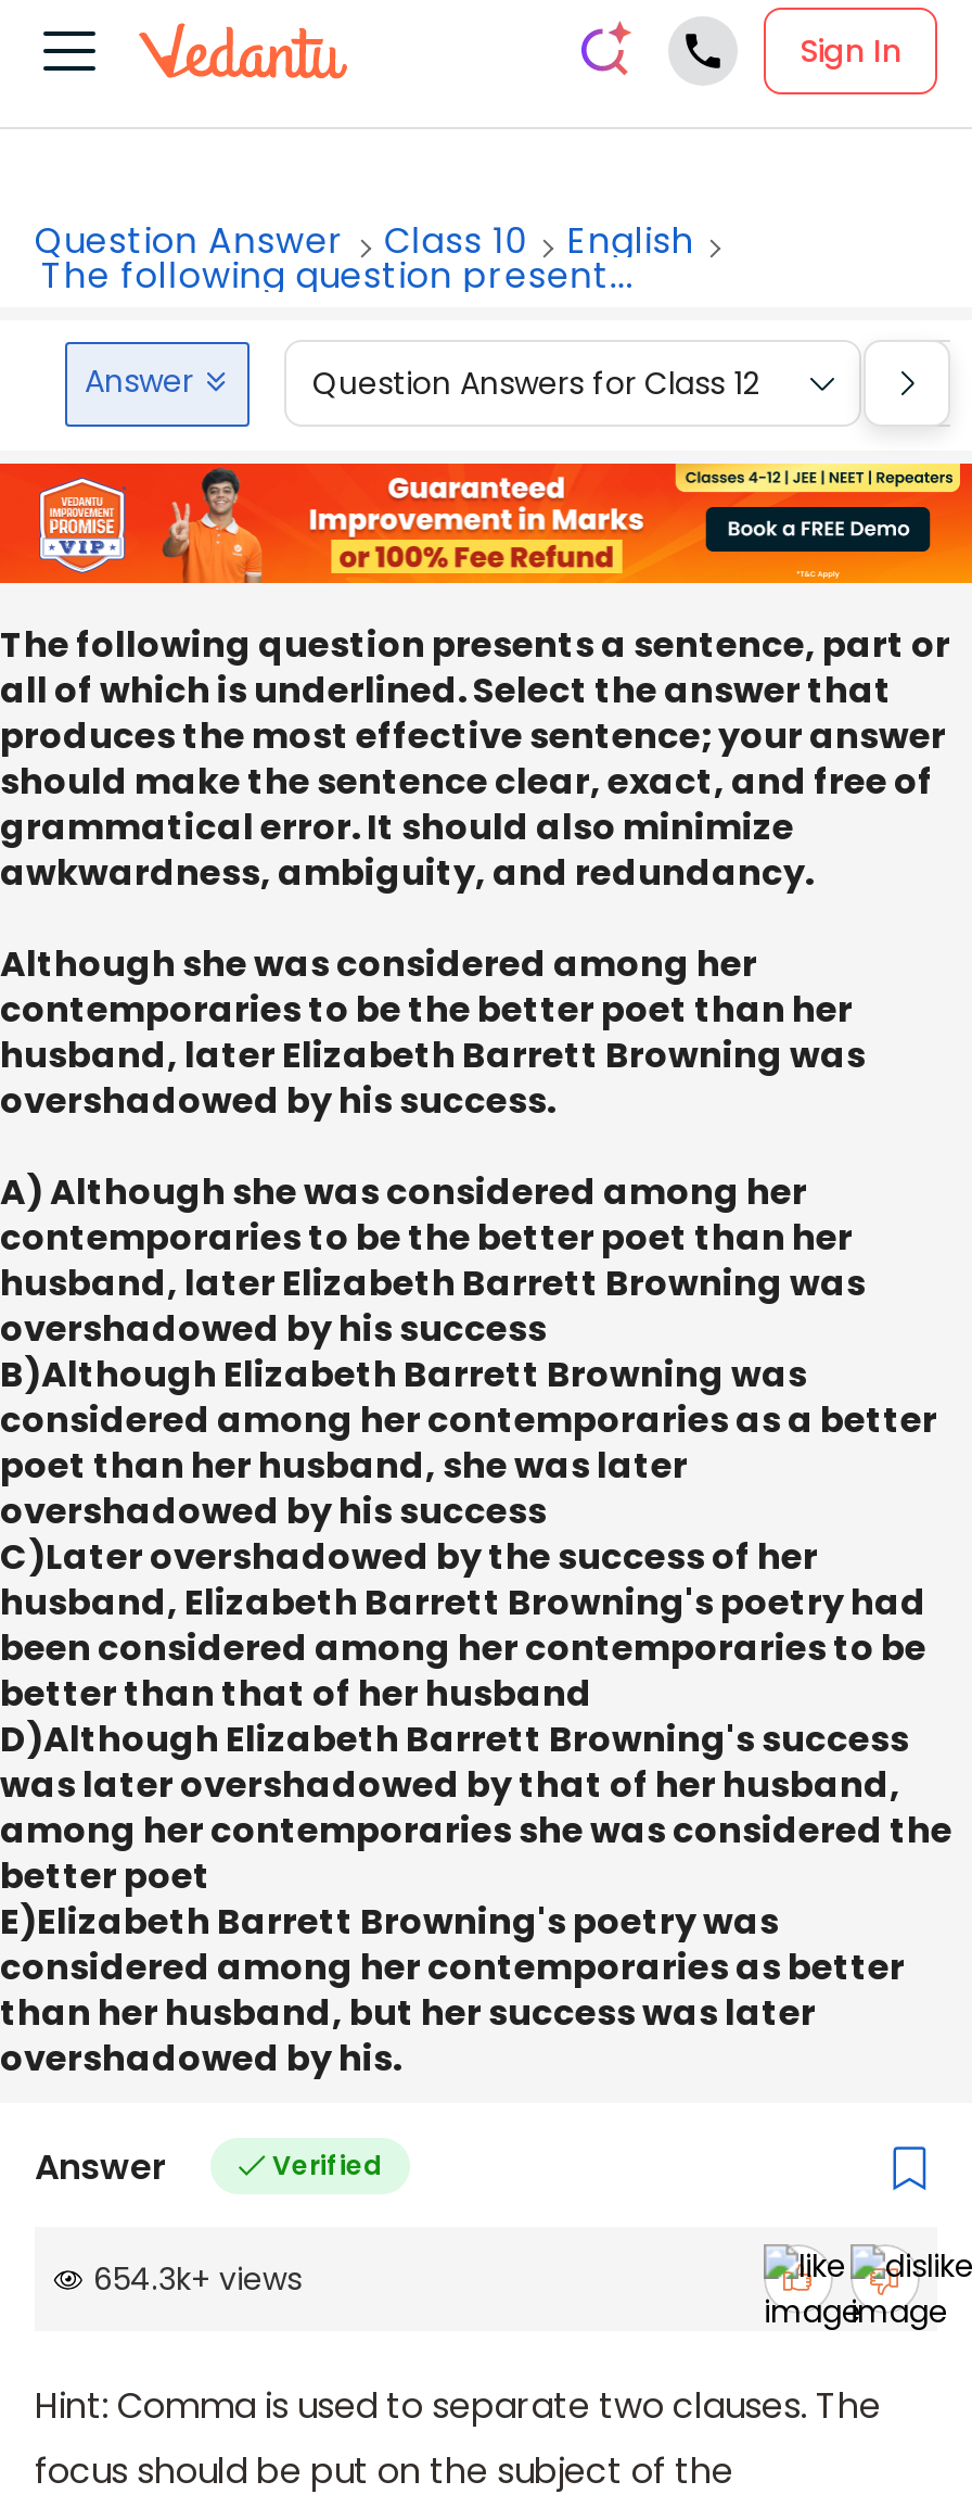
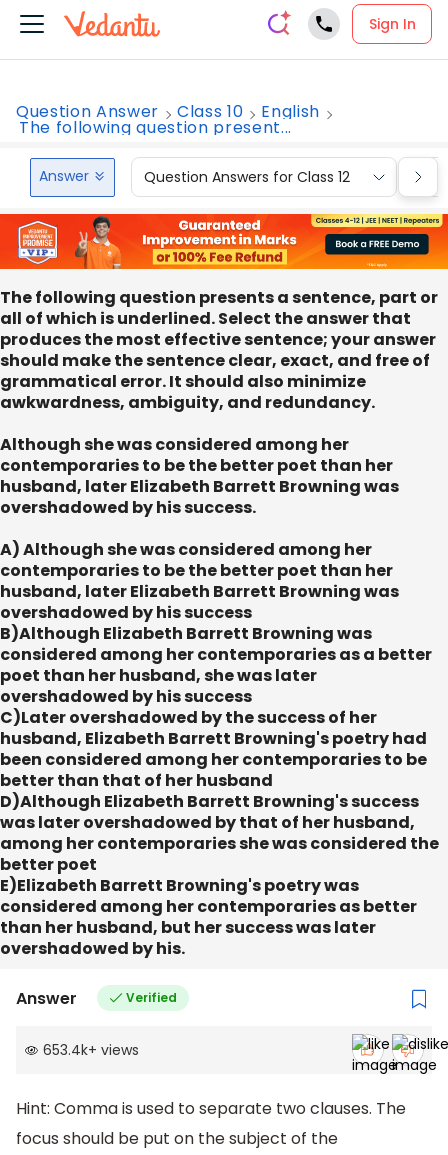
- 654.3k+ views
+ 653.4k+ views
